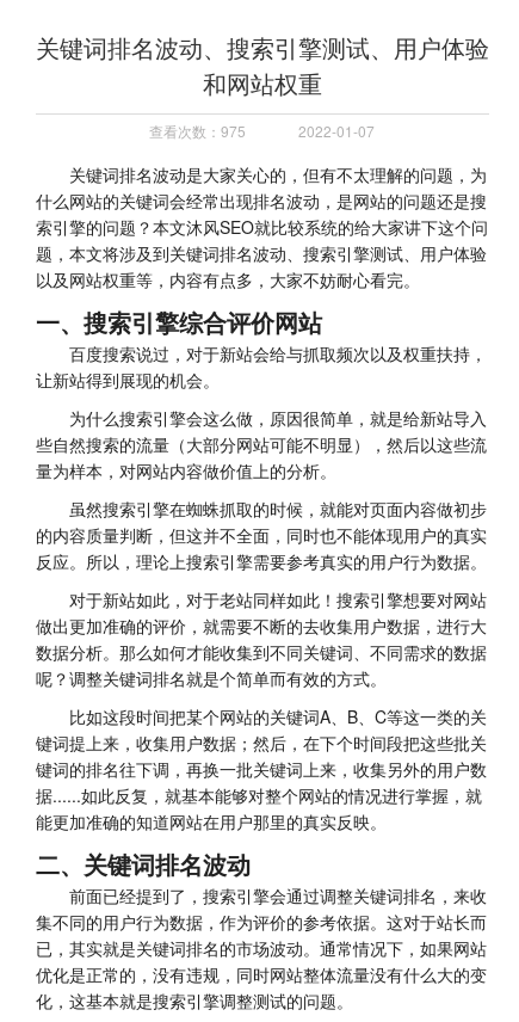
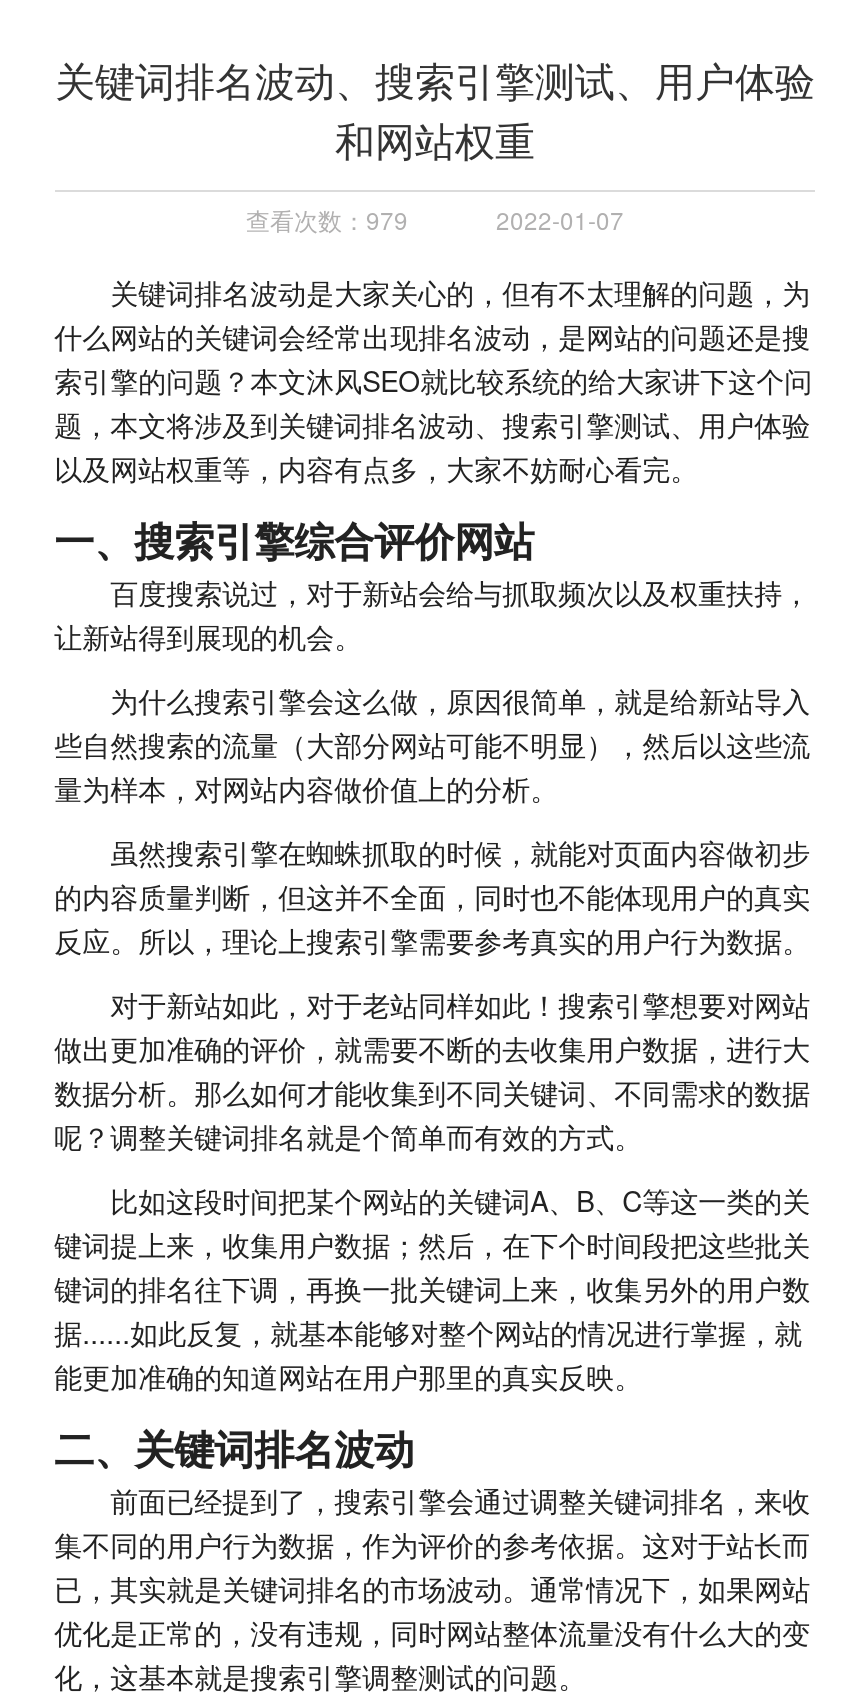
- 查看次数：975
+ 查看次数：979
